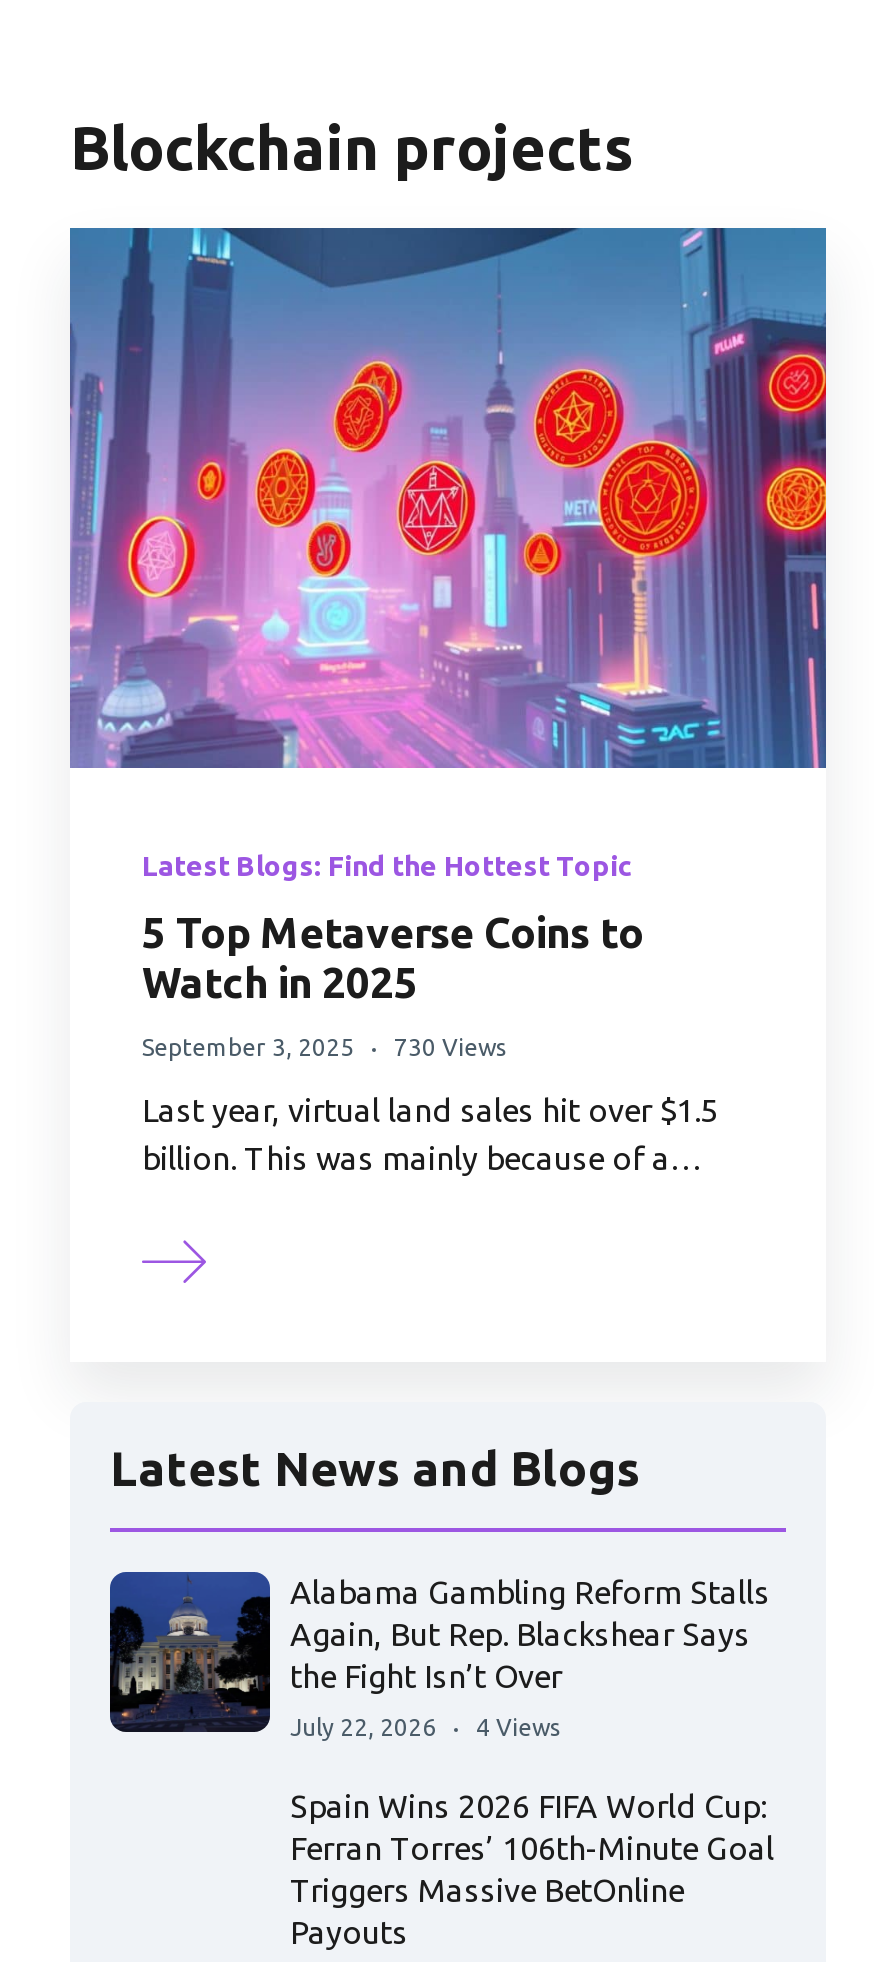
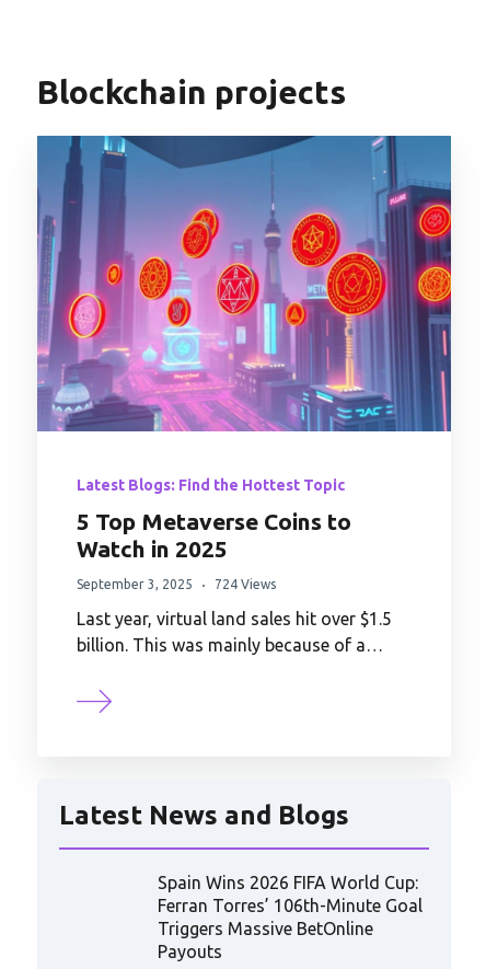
- September 3, 2025 730 Views
+ September 3, 2025 724 Views

- [image]
- Alabama Gambling Reform Stalls
- Again, But Rep. Blackshear Says
- the Fight Isn’t Over
- July 22, 2026
- 4 Views
